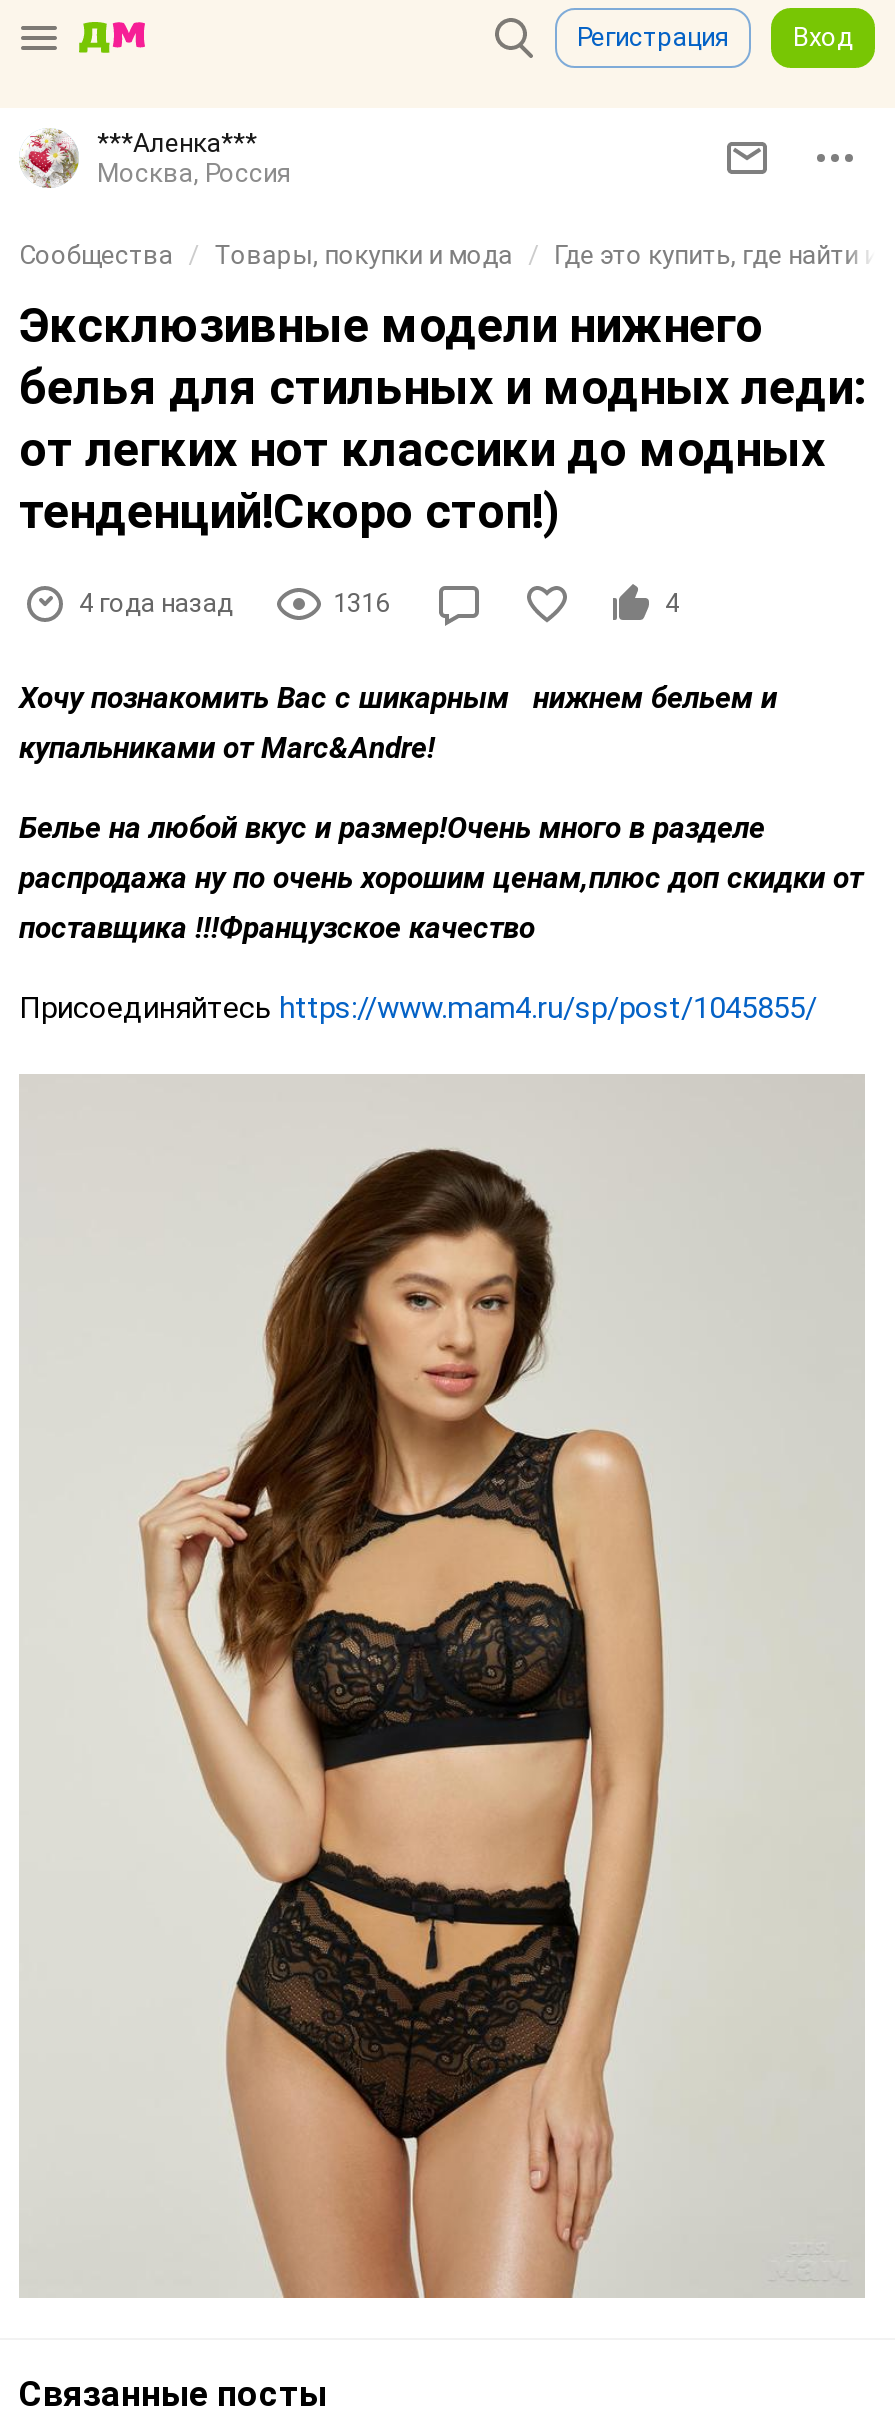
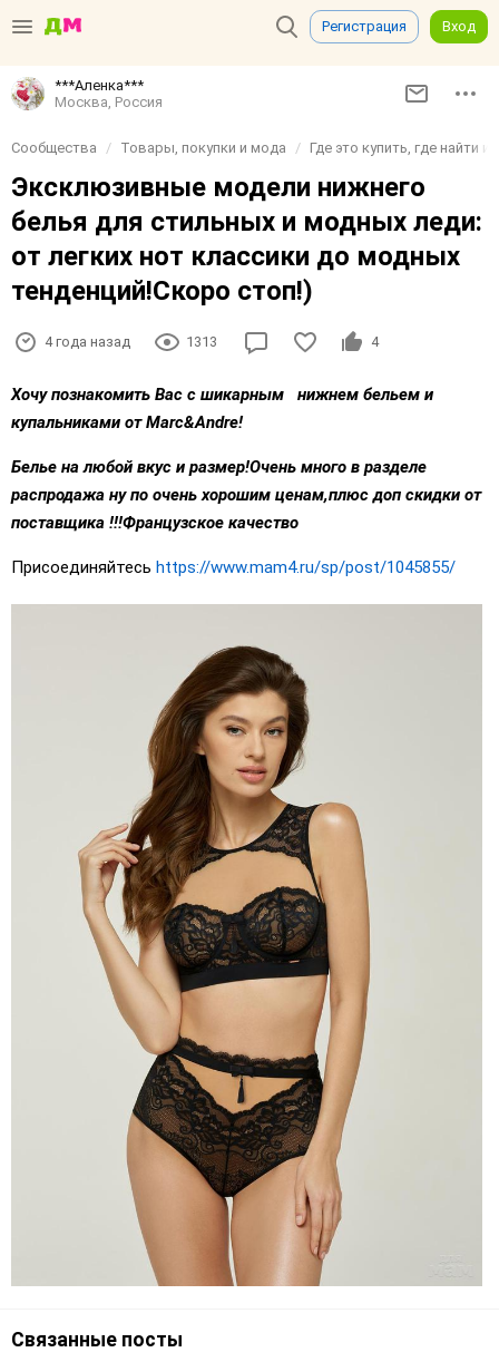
- 1316
+ 1313
